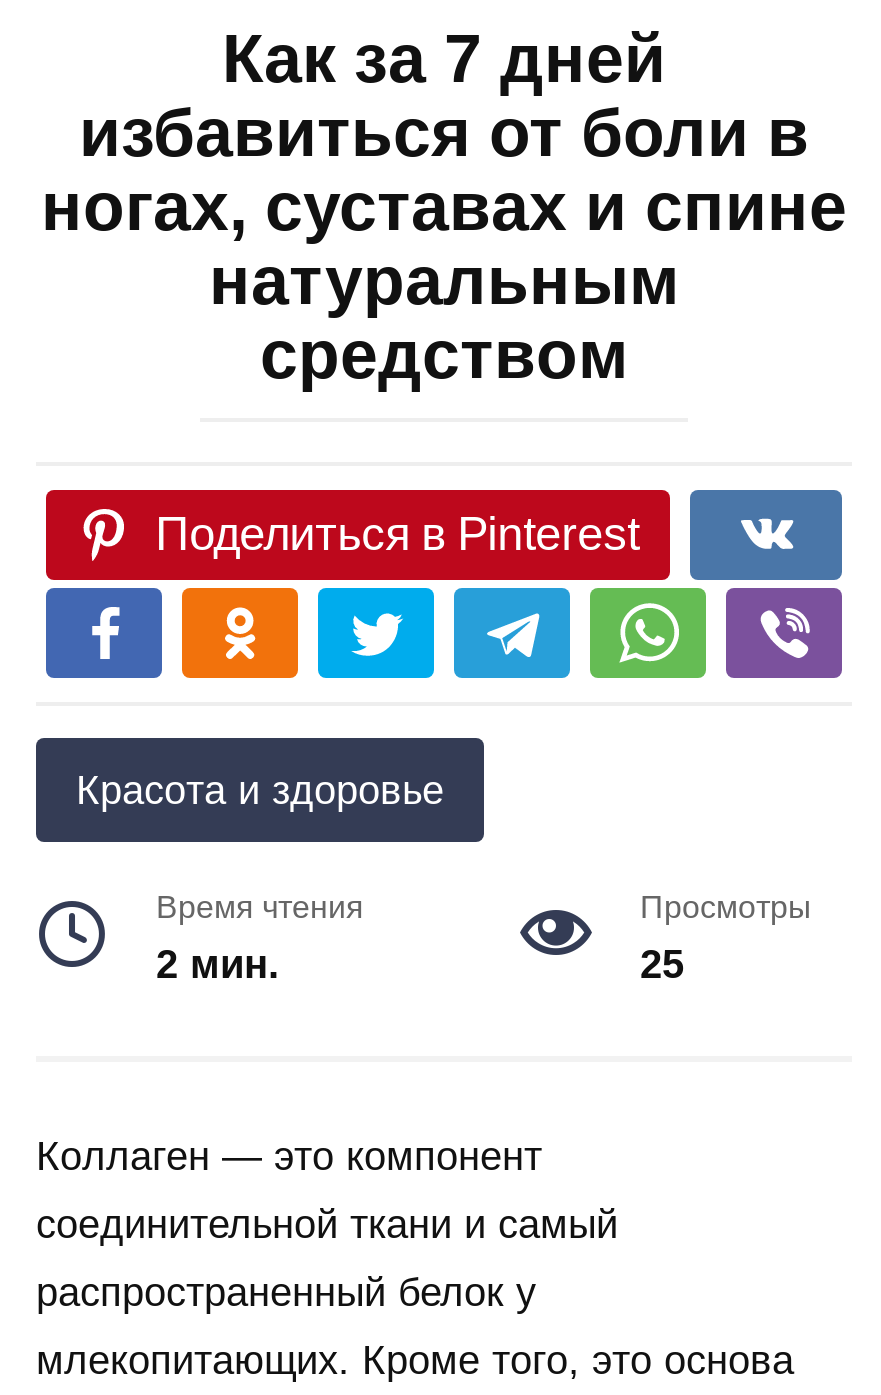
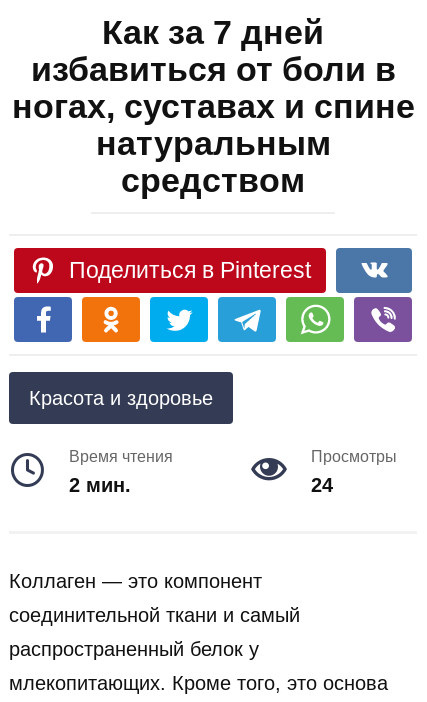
- 25
+ 24
